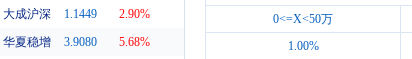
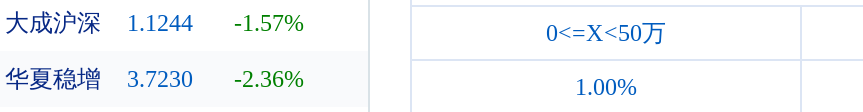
- 1.1449
+ 1.1244

- 2.90%
+ -1.57%

- 3.9080
+ 3.7230

- 5.68%
+ -2.36%
